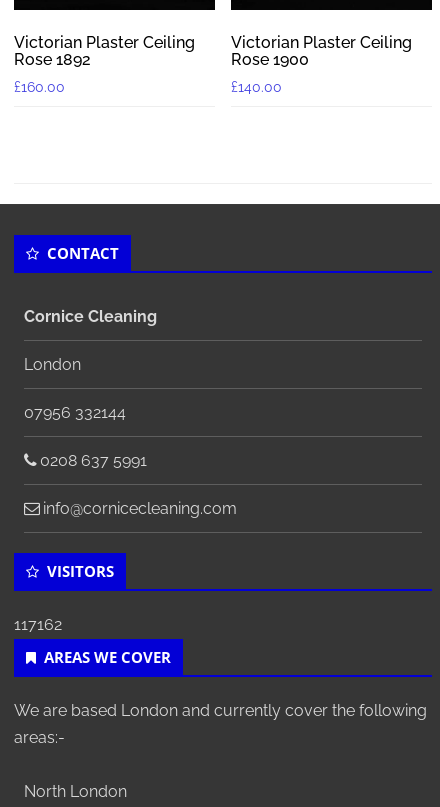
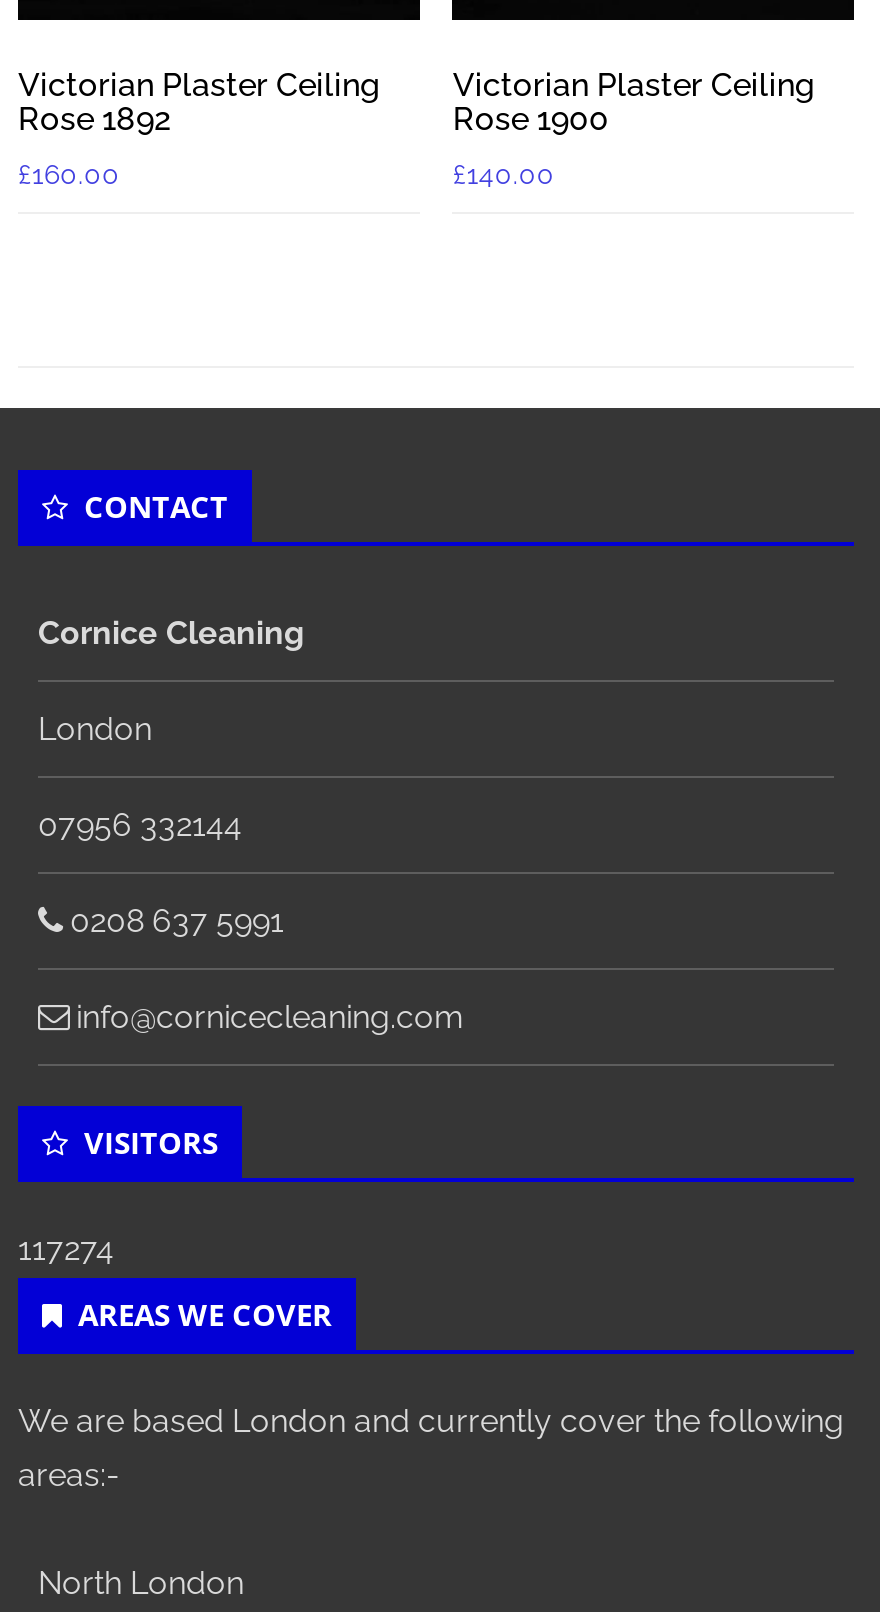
- 117162
+ 117274
